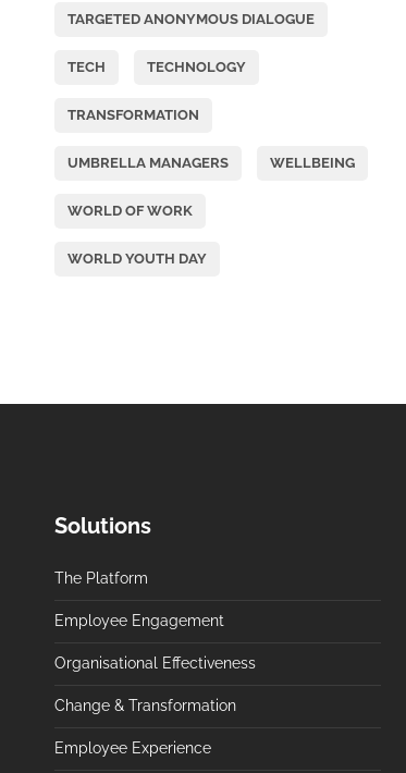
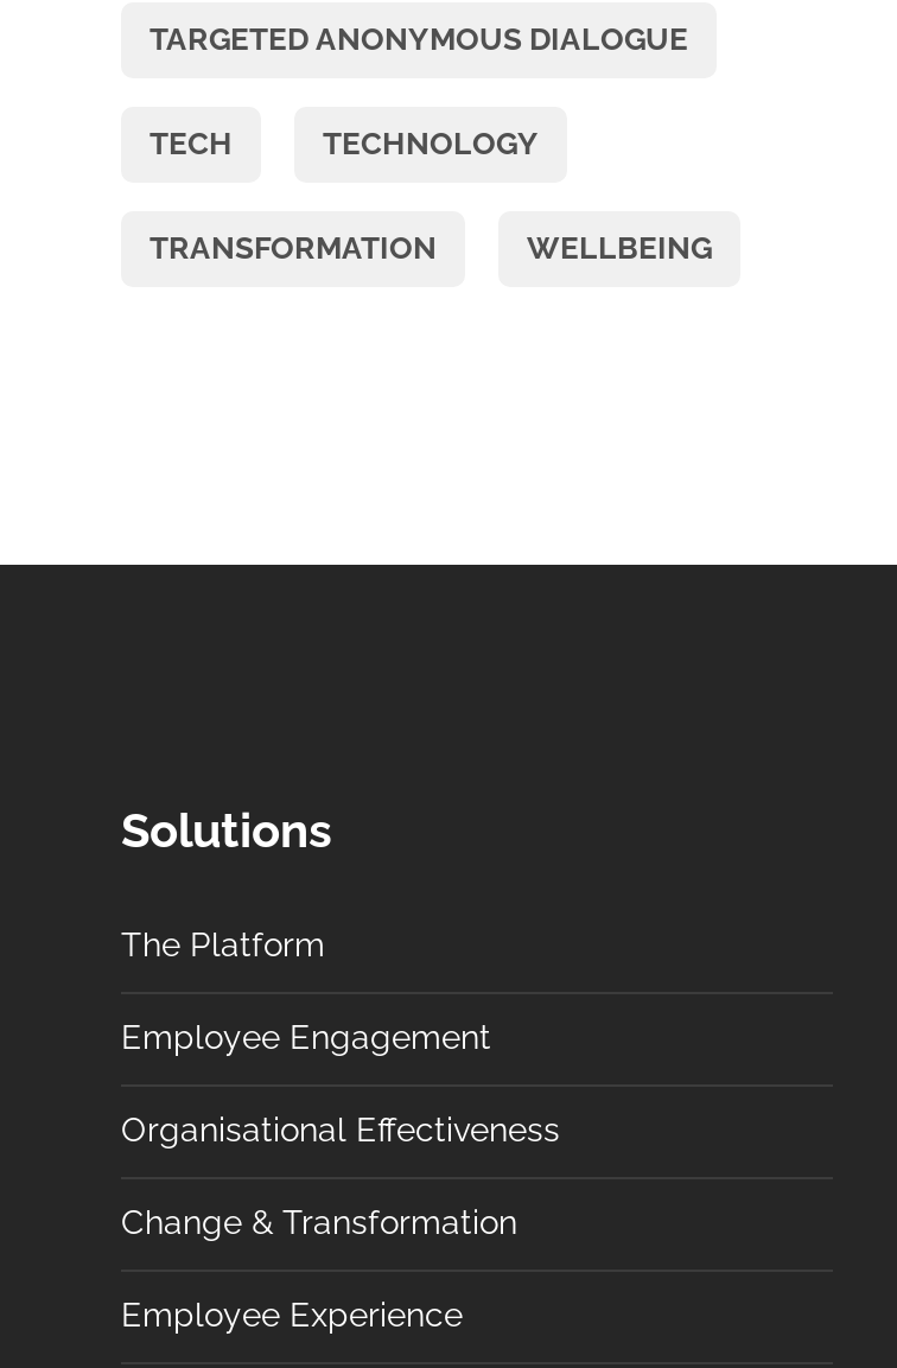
- UMBRELLA MANAGERS

- WORLD OF WORK
- WORLD YOUTH DAY
